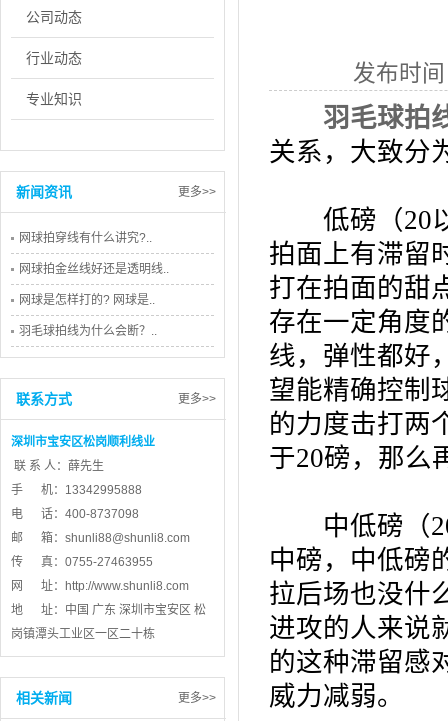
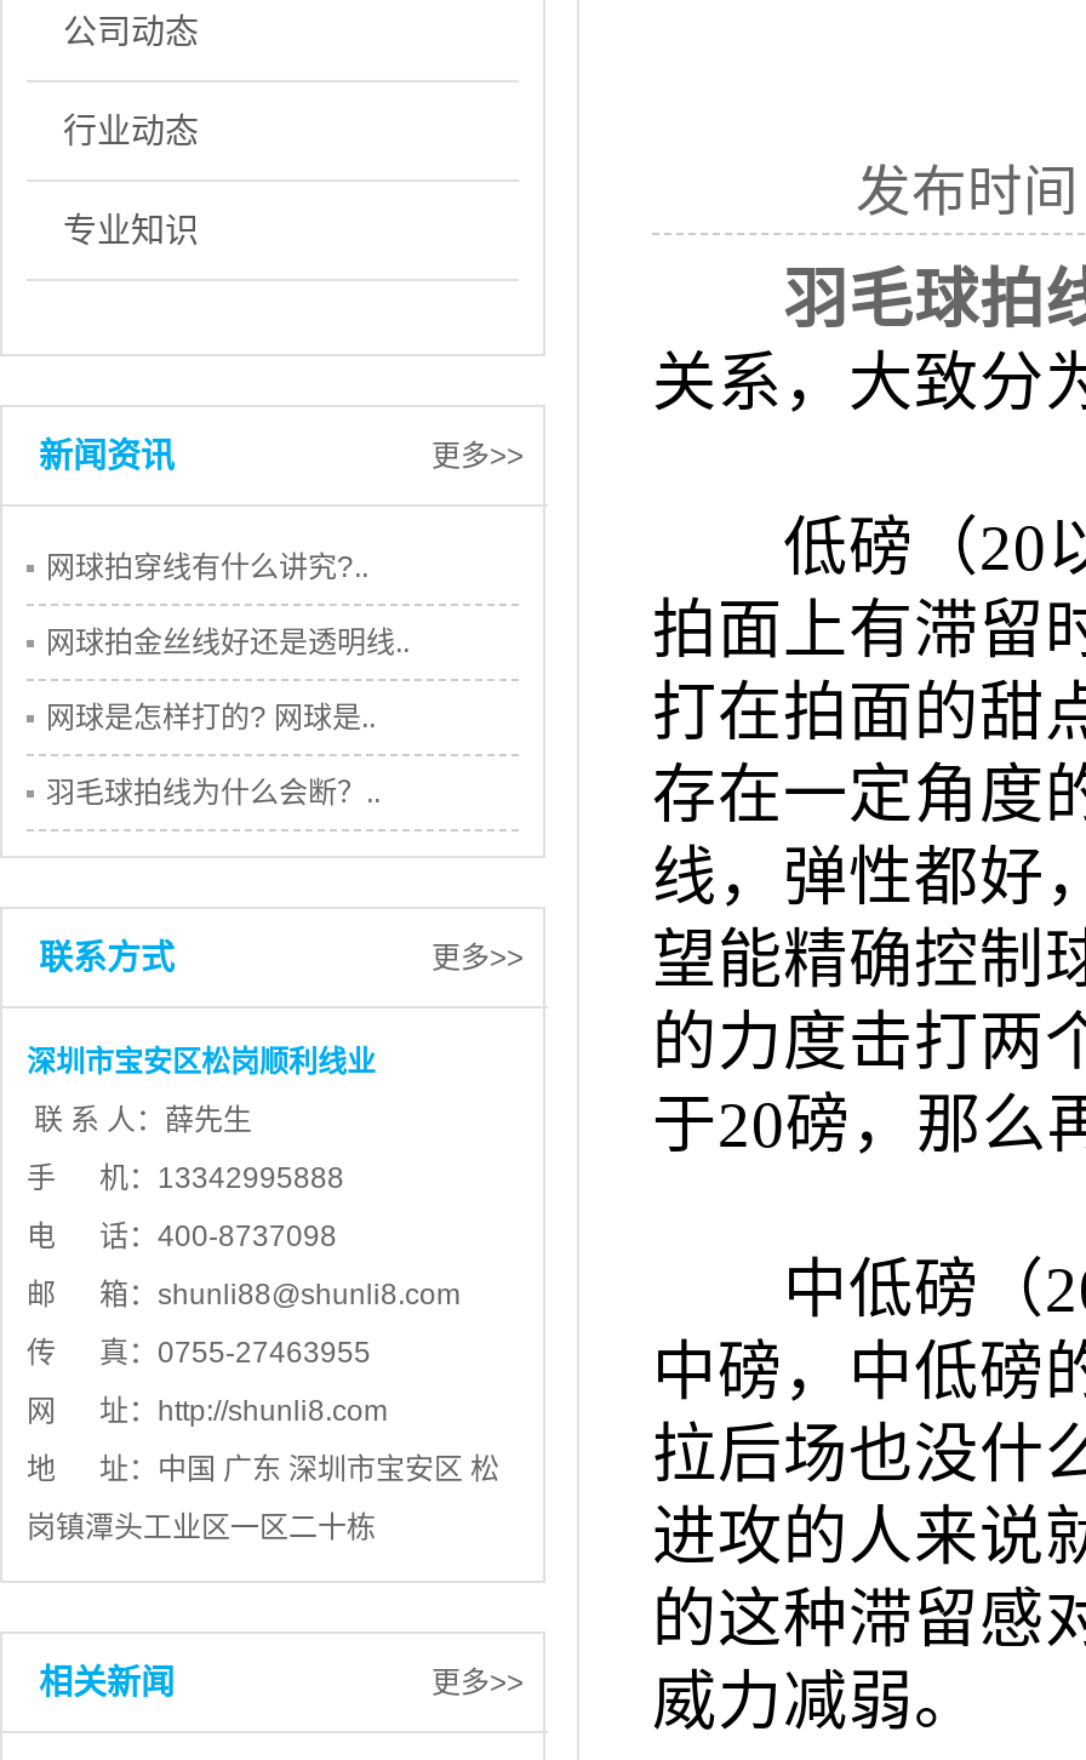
- 网 址：http://www.shunli8.com
+ 网 址：http://shunli8.com
